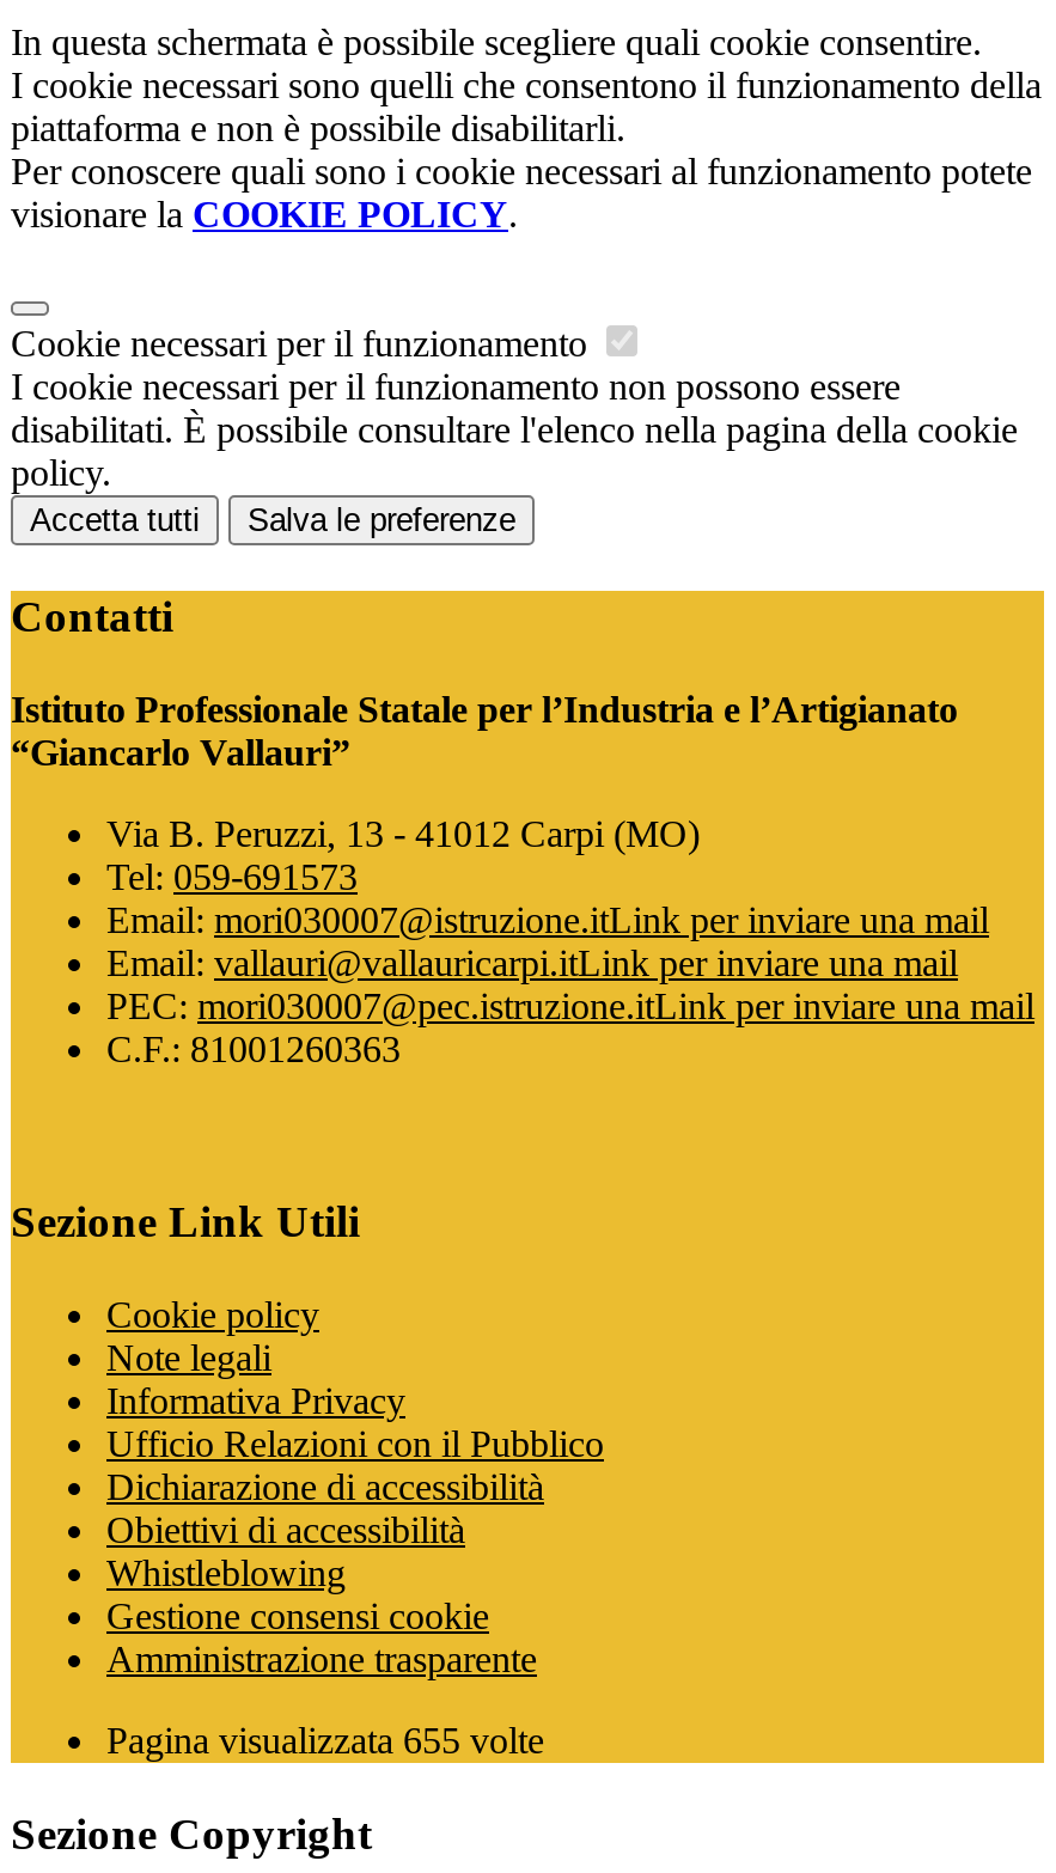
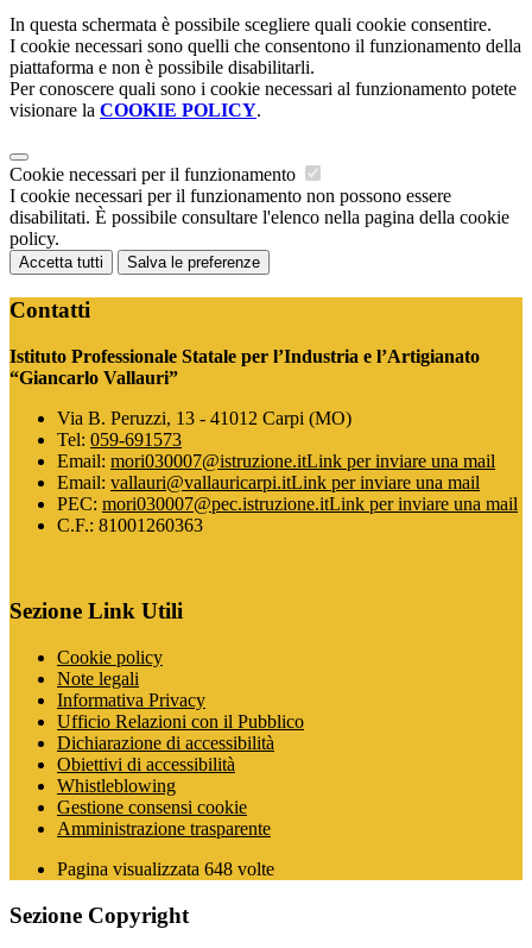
- Pagina visualizzata 655 volte
+ Pagina visualizzata 648 volte
